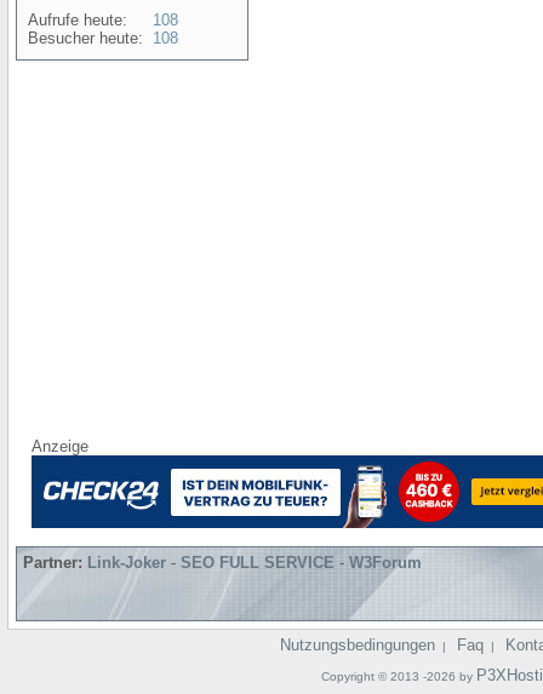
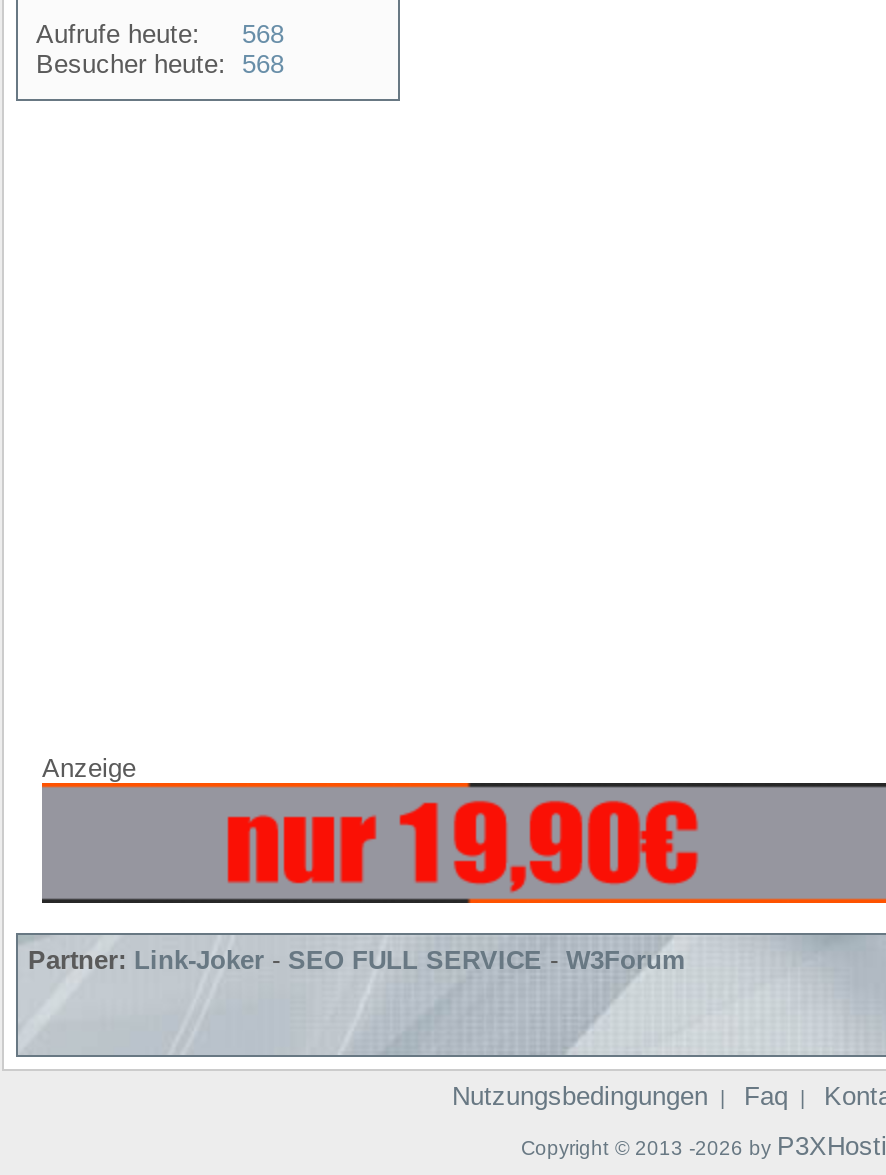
- Aufrufe heute: 108
+ Aufrufe heute: 568

- Besucher heute: 108
+ Besucher heute: 568

- [image]
+ [image]
